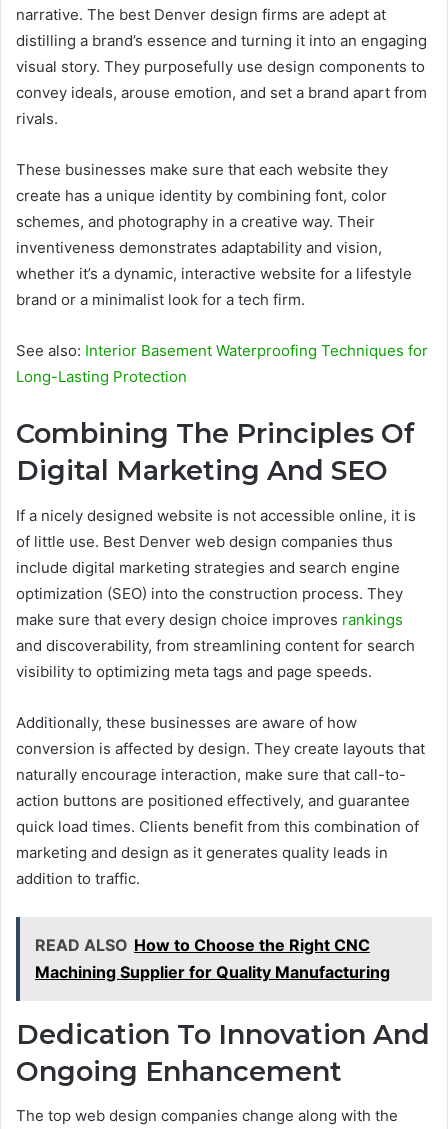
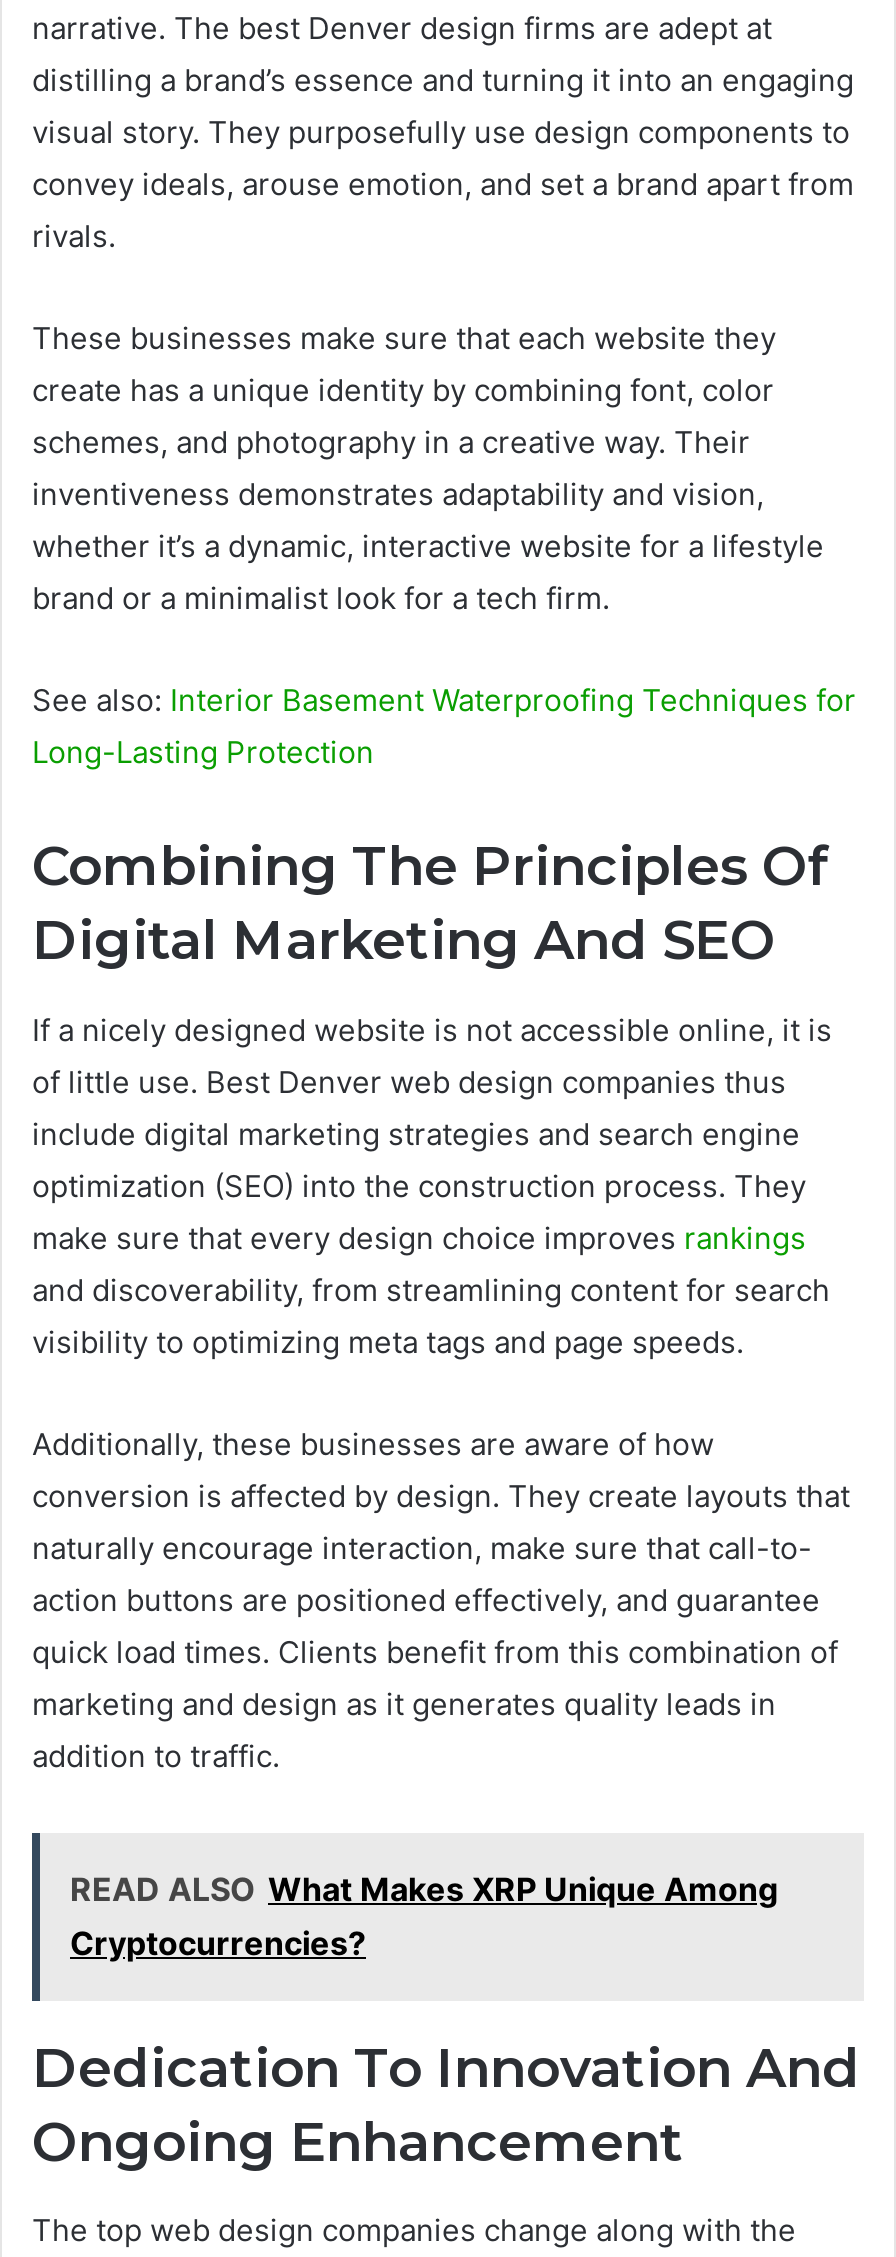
- READ ALSO How to Choose the Right CNC
- Machining Supplier for Quality Manufacturing
+ READ ALSO What Makes XRP Unique Among
+ Cryptocurrencies?
